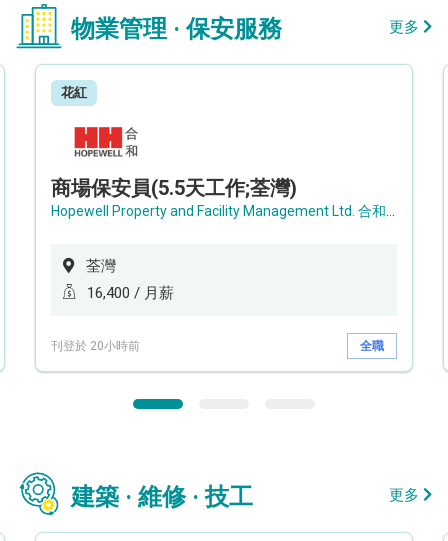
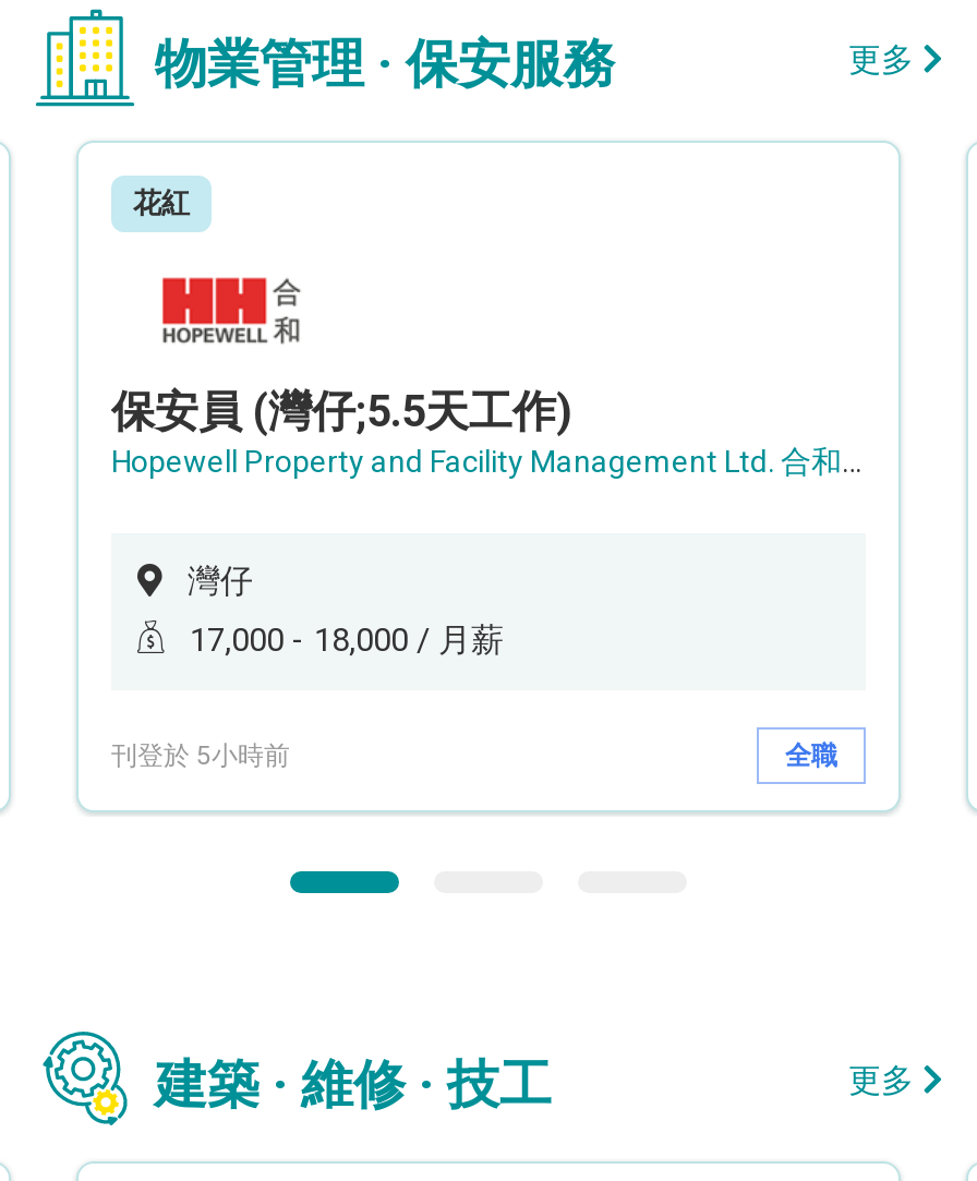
- 商場保安員(5.5天工作;荃灣)
+ 保安員 (灣仔;5.5天工作)

- 荃灣
+ 灣仔

- 16,400 / 月薪
+ 17,000 - 18,000 / 月薪

- 刊登於 20小時前
+ 刊登於 5小時前
